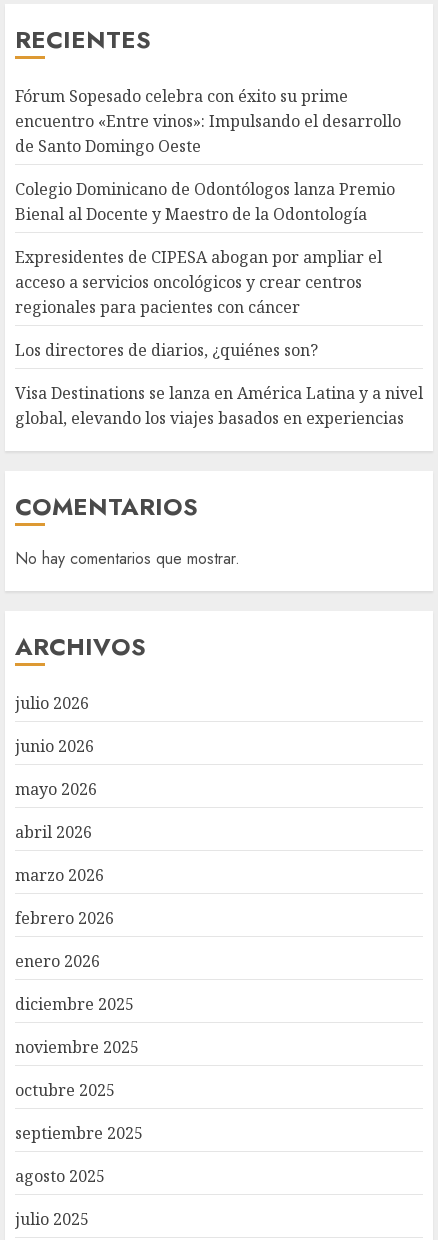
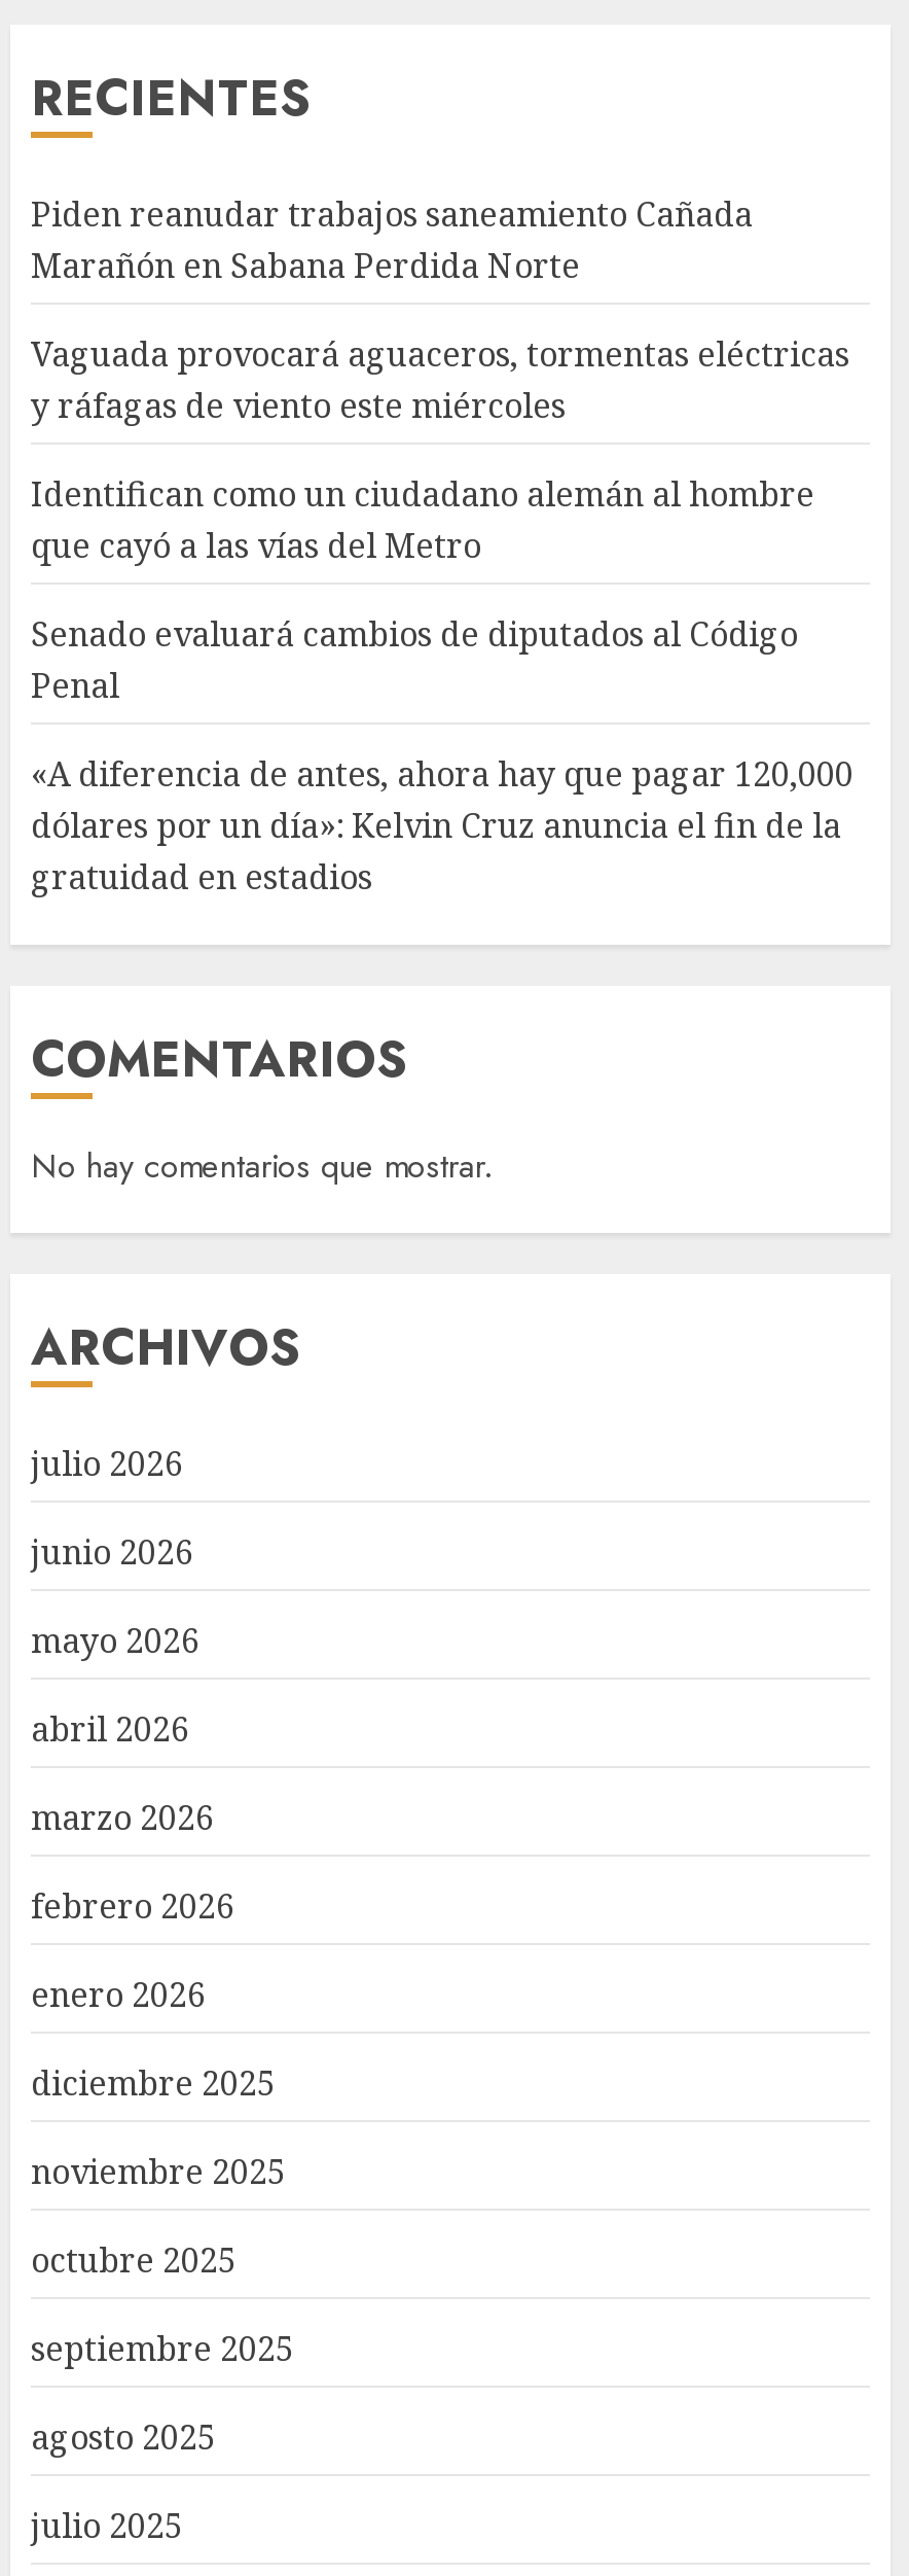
- Fórum Sopesado celebra con éxito su prime
- encuentro «Entre vinos»: Impulsando el desarrollo
- de Santo Domingo Oeste
+ Piden reanudar trabajos saneamiento Cañada
+ Marañón en Sabana Perdida Norte

- Colegio Dominicano de Odontólogos lanza Premio
- Bienal al Docente y Maestro de la Odontología
+ Vaguada provocará aguaceros, tormentas eléctricas
+ y ráfagas de viento este miércoles

- Expresidentes de CIPESA abogan por ampliar el
- acceso a servicios oncológicos y crear centros
- regionales para pacientes con cáncer
+ Identifican como un ciudadano alemán al hombre
+ que cayó a las vías del Metro

- Los directores de diarios, ¿quiénes son?
+ Senado evaluará cambios de diputados al Código
+ Penal

- Visa Destinations se lanza en América Latina y a nivel
- global, elevando los viajes basados en experiencias
+ «A diferencia de antes, ahora hay que pagar 120,000
+ dólares por un día»: Kelvin Cruz anuncia el fin de la
+ gratuidad en estadios
